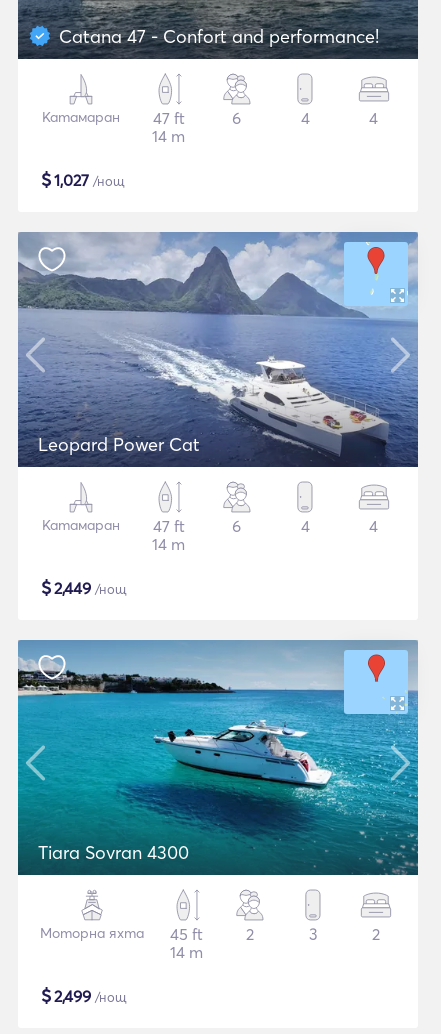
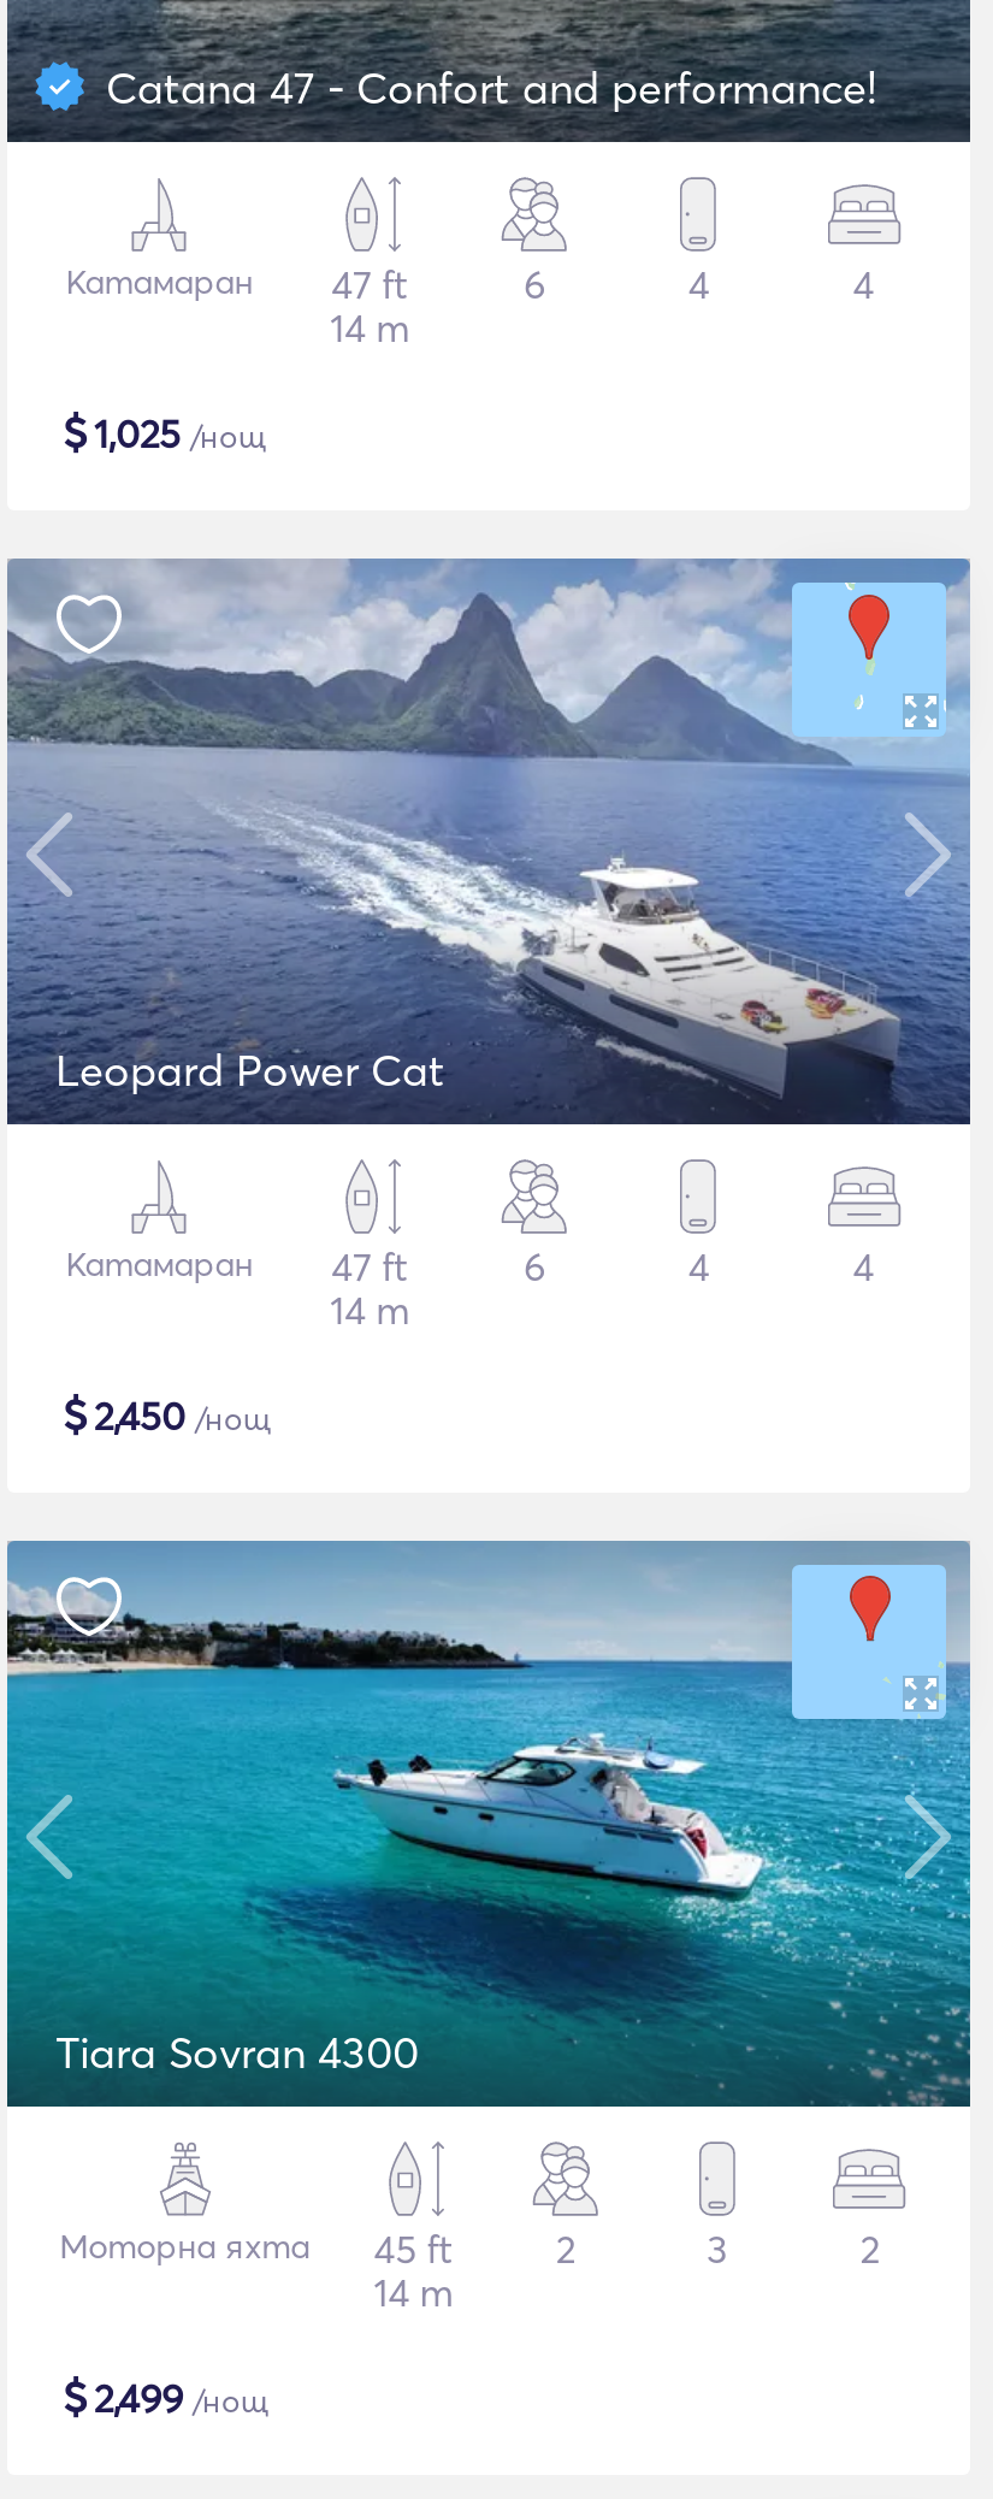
- $1,027 /нощ
+ $1,025 /нощ

- $2,449 /нощ
+ $2,450 /нощ
